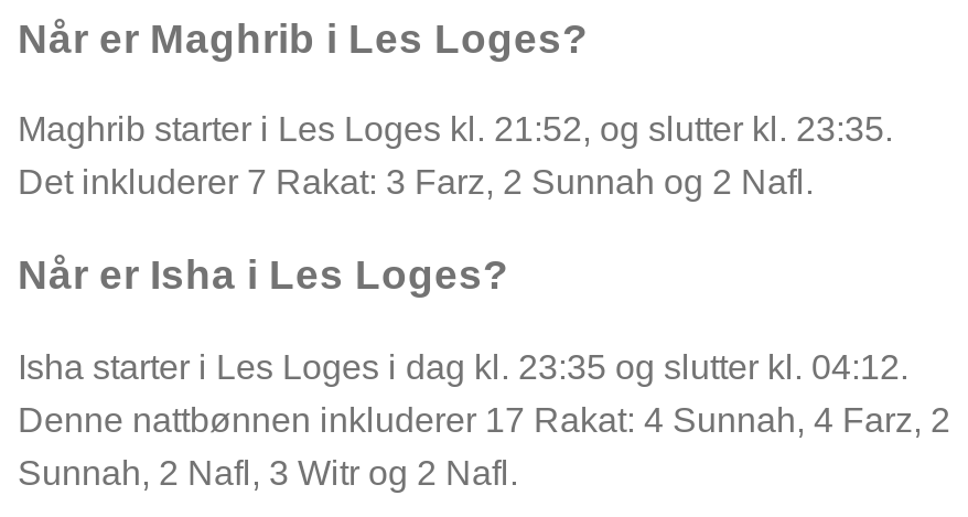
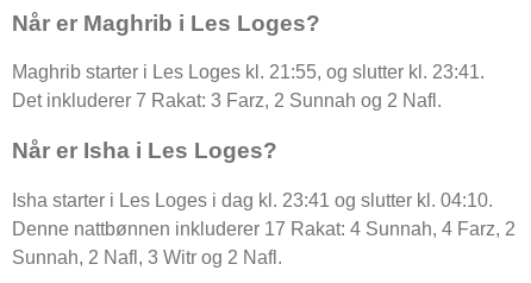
- Maghrib starter i Les Loges kl. 21:52, og slutter kl. 23:35.
+ Maghrib starter i Les Loges kl. 21:55, og slutter kl. 23:41.

- Isha starter i Les Loges i dag kl. 23:35 og slutter kl. 04:12.
+ Isha starter i Les Loges i dag kl. 23:41 og slutter kl. 04:10.
